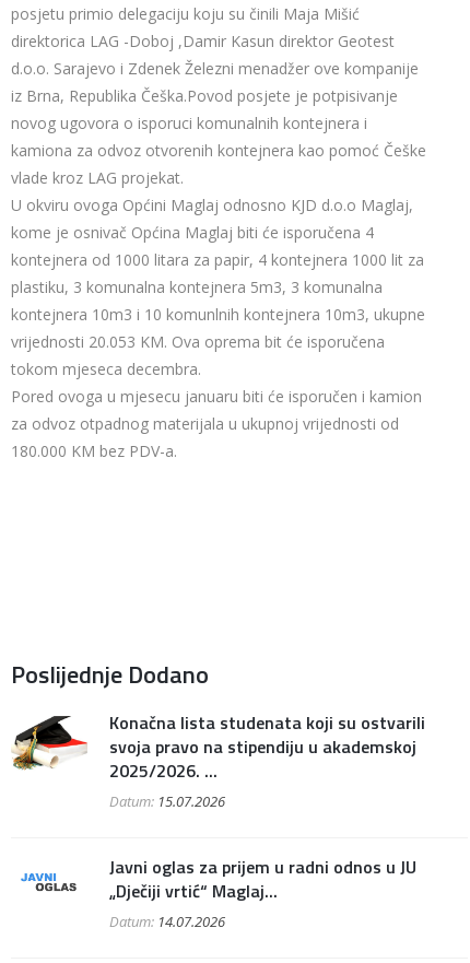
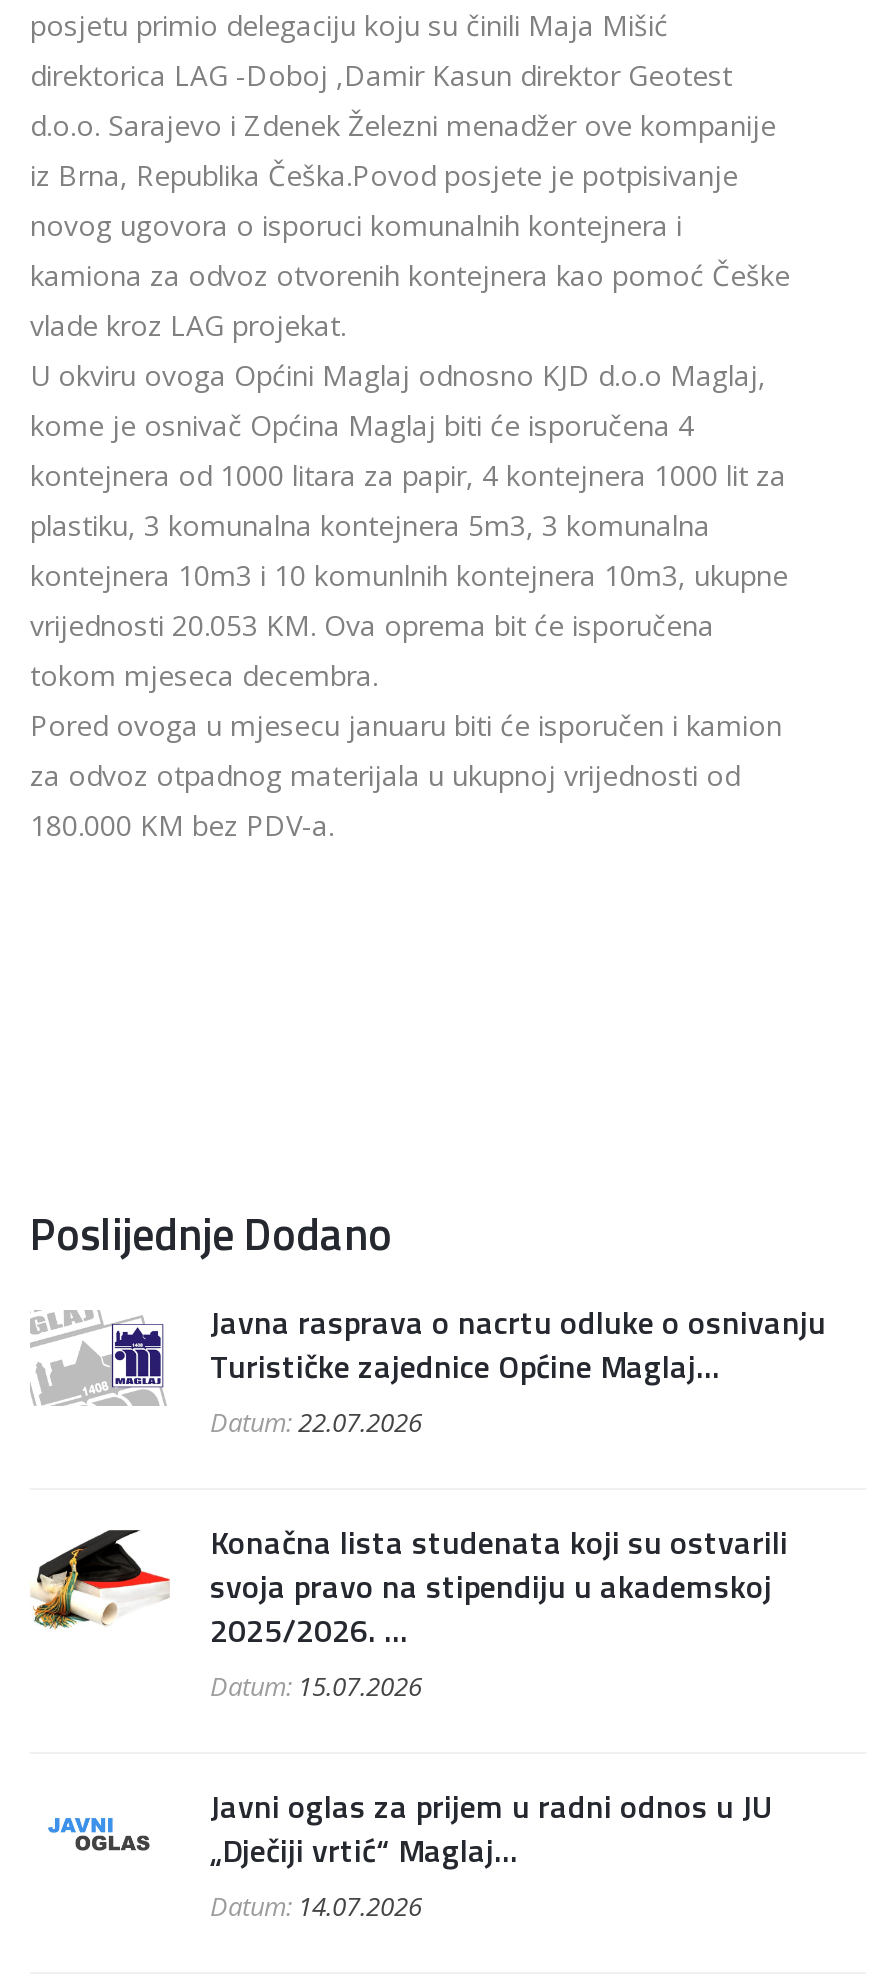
+ [image]
+ Javna rasprava o nacrtu odluke o osnivanju
+ Turističke zajednice Općine Maglaj...
+ Datum:22.07.2026
